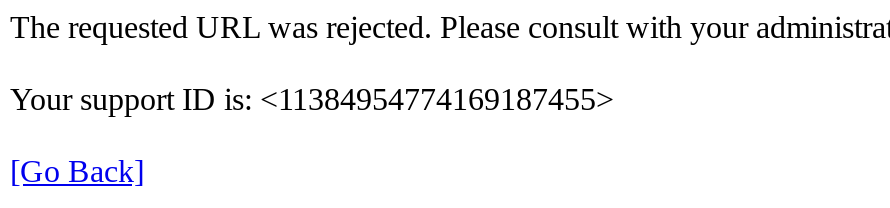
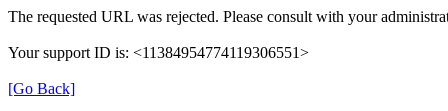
- Your support ID is: <11384954774169187455>
+ Your support ID is: <11384954774119306551>
